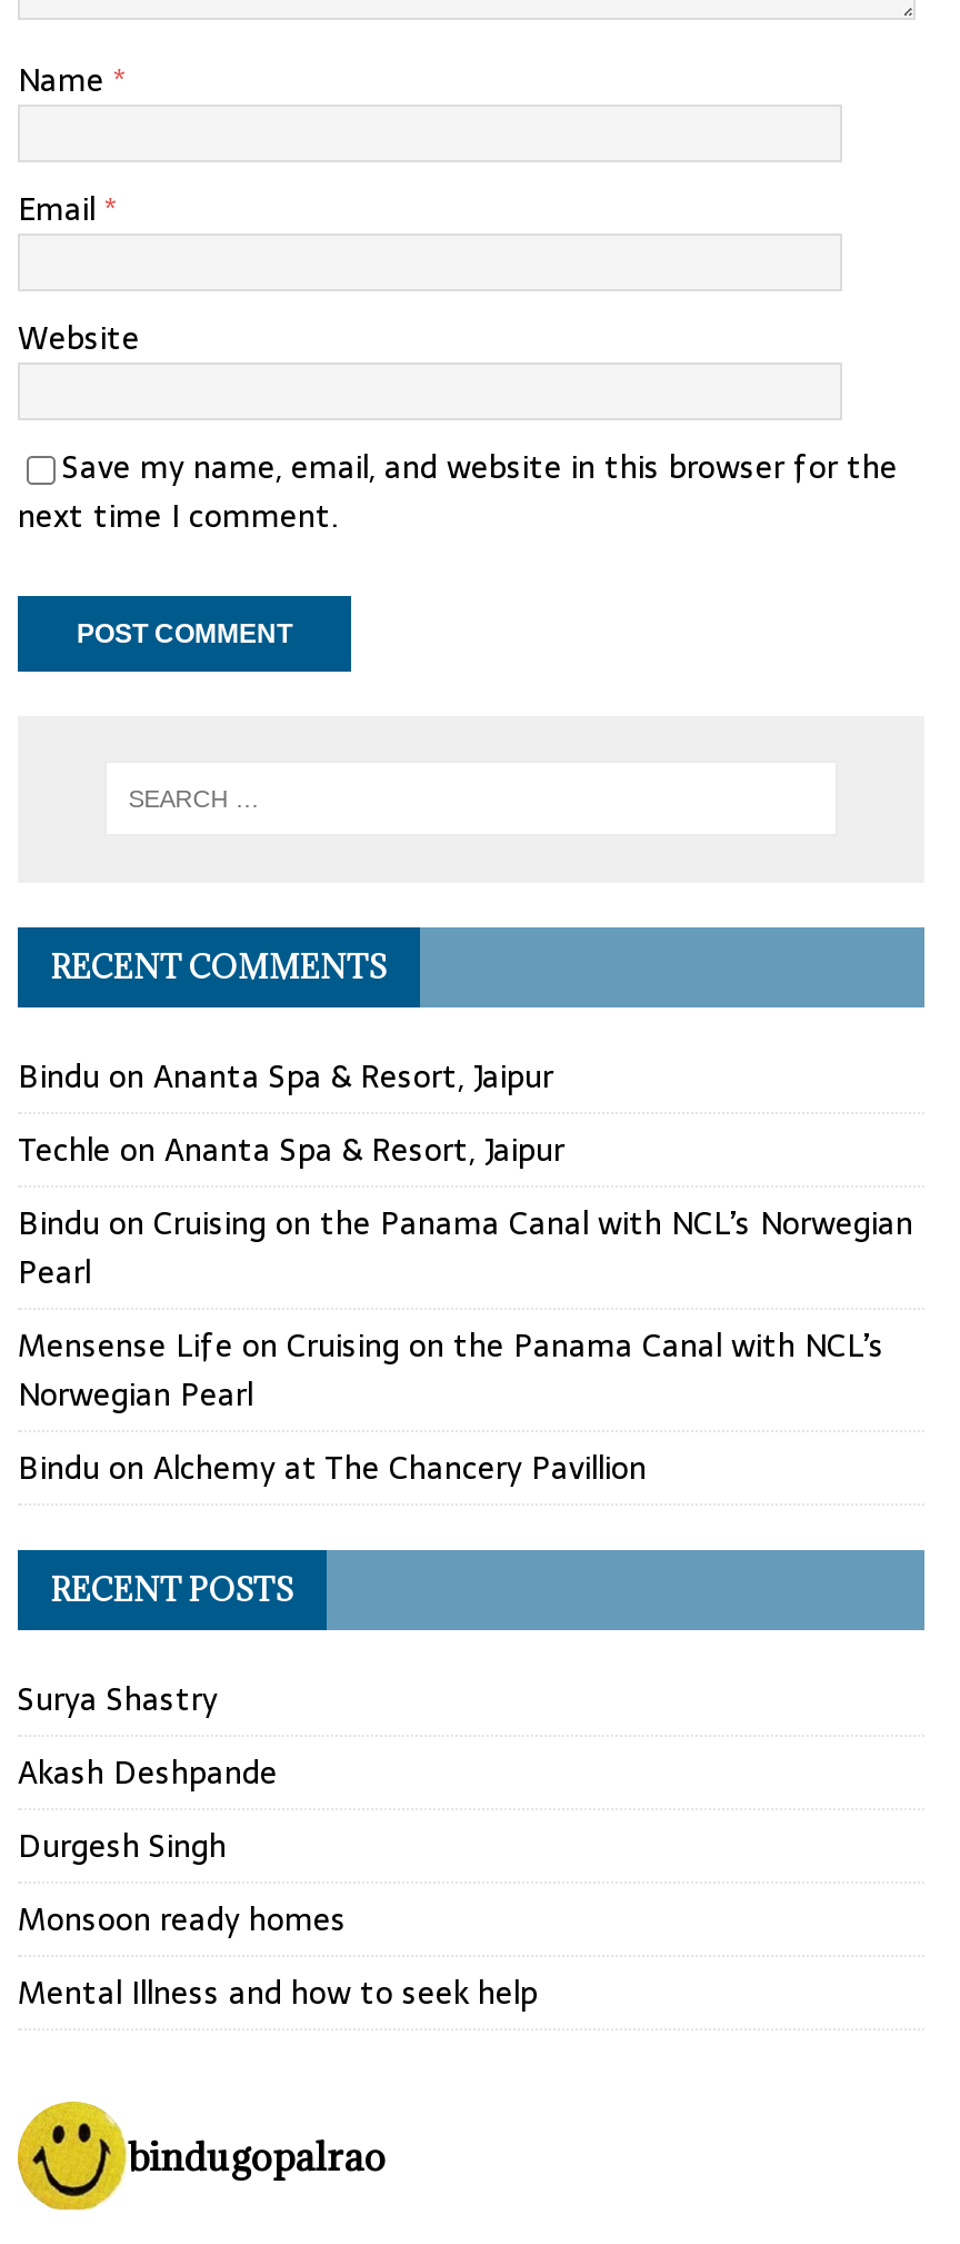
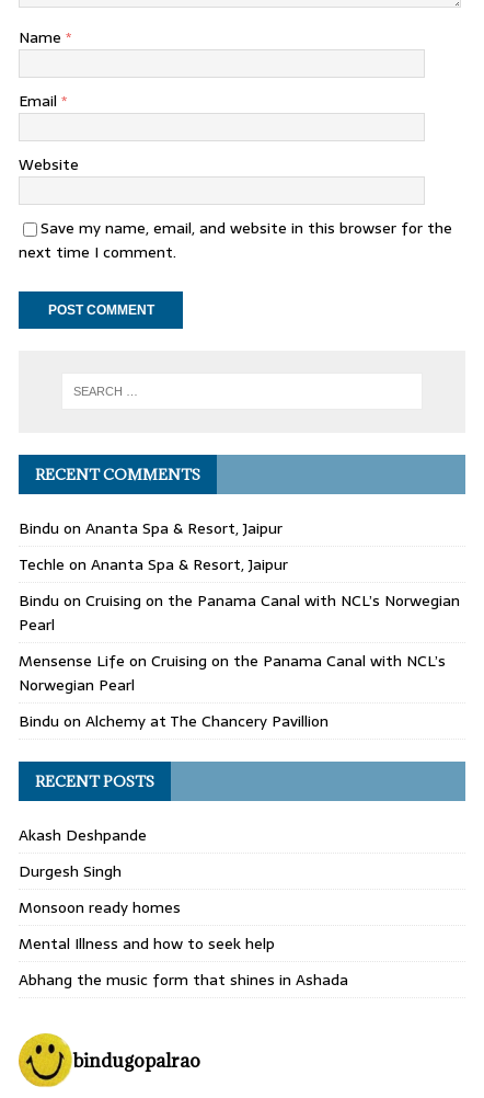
- Surya Shastry

moved up: Akash Deshpande | Durgesh Singh | Monsoon ready homes | Mental Illness and how to seek help

+ Abhang the music form that shines in Ashada
